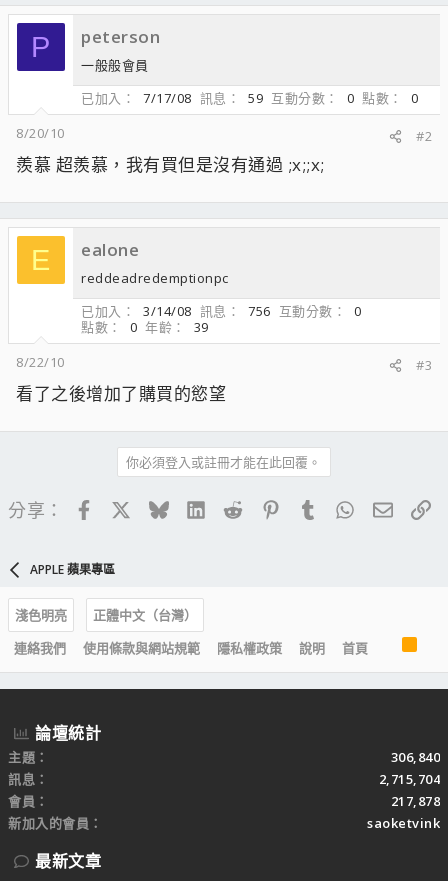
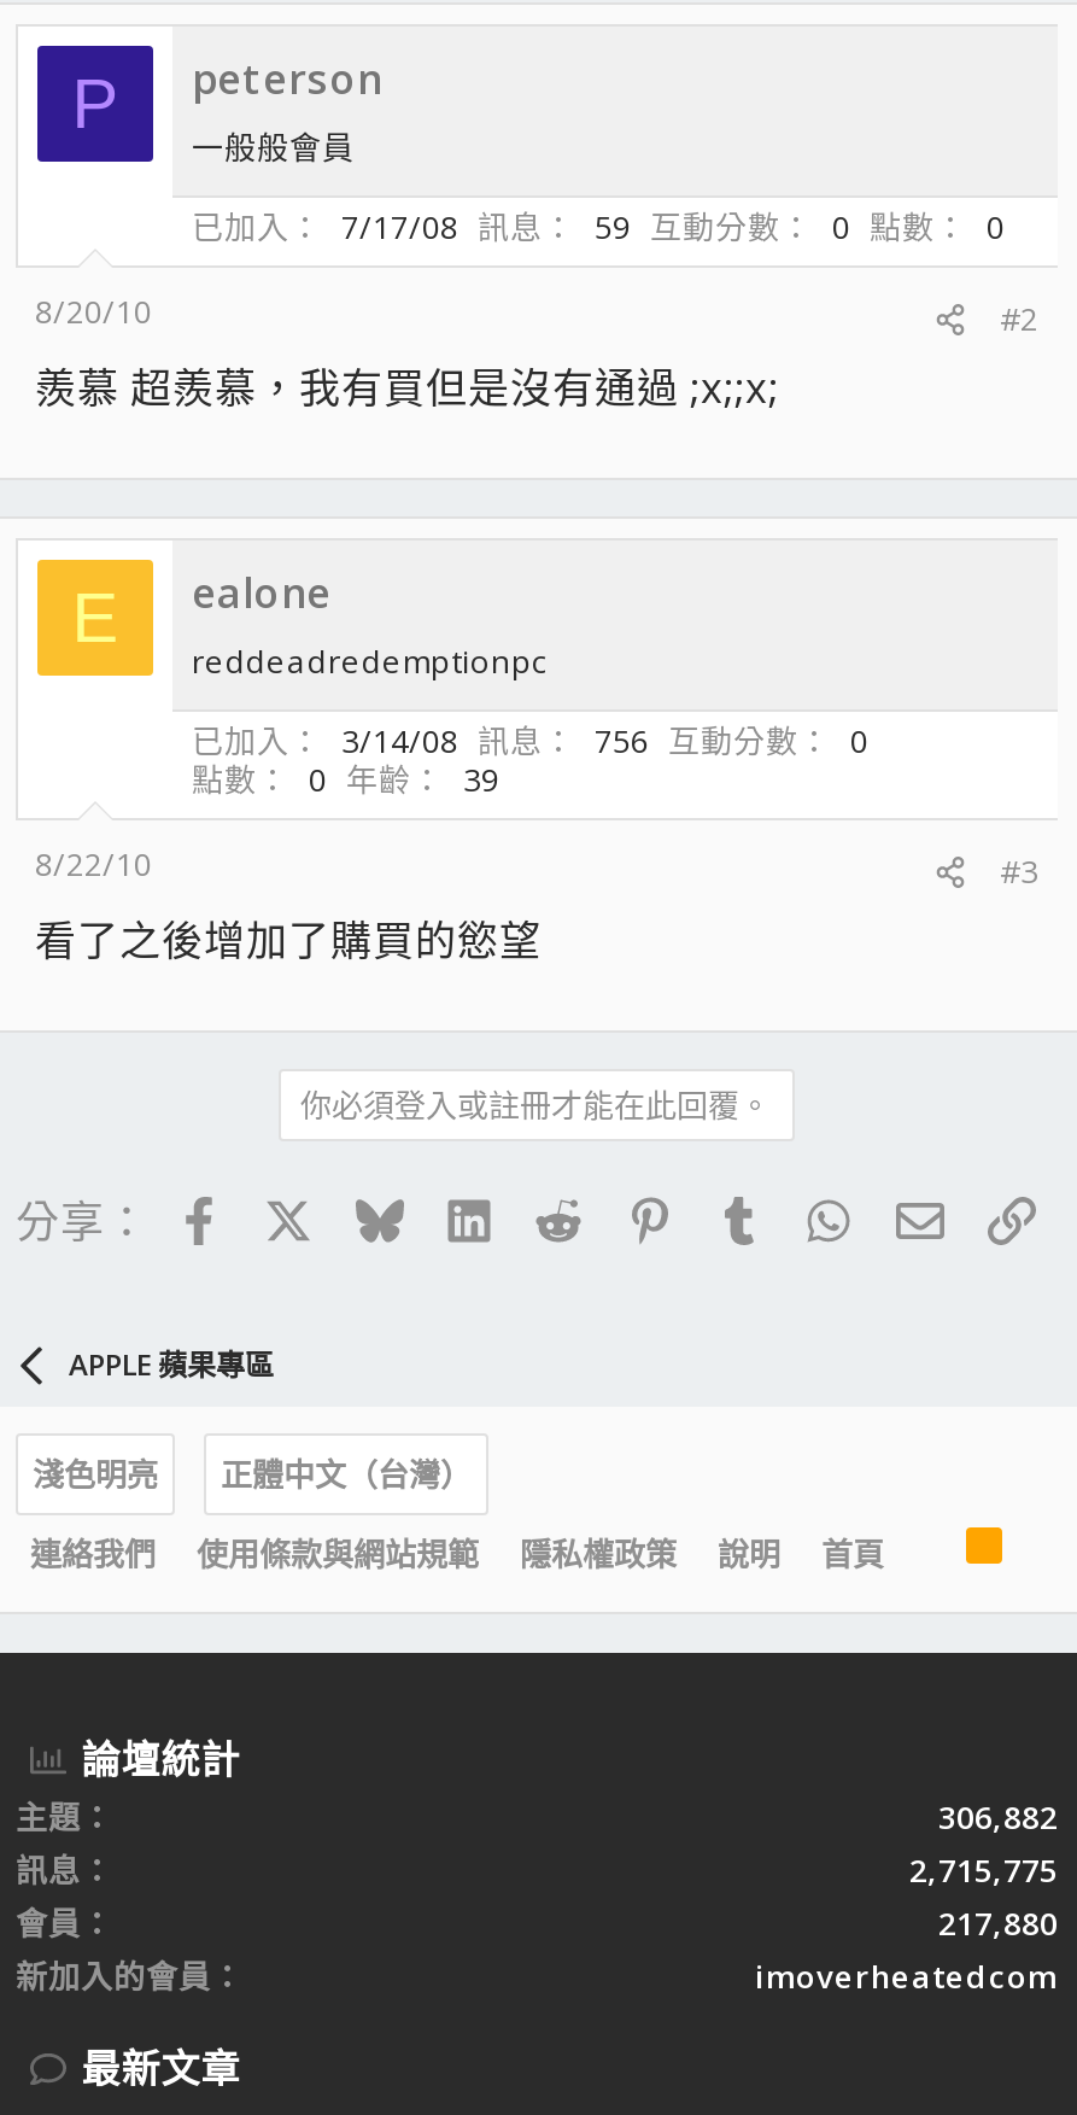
- 306,840
+ 306,882

- 2,715,704
+ 2,715,775

- 217,878
+ 217,880

- saoketvink
+ imoverheatedcom
